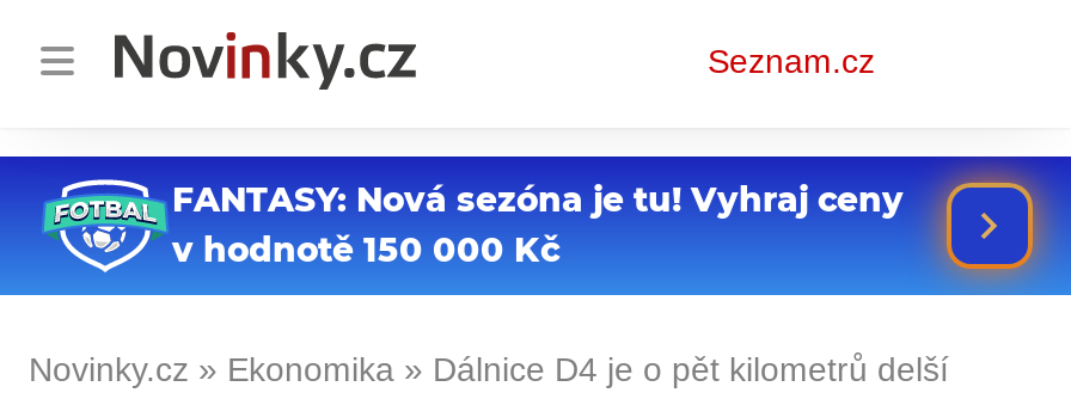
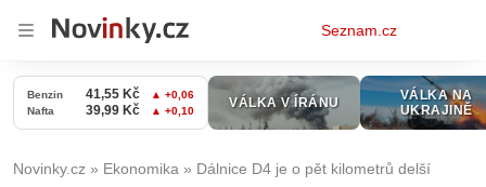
- [image]
+ [image]
